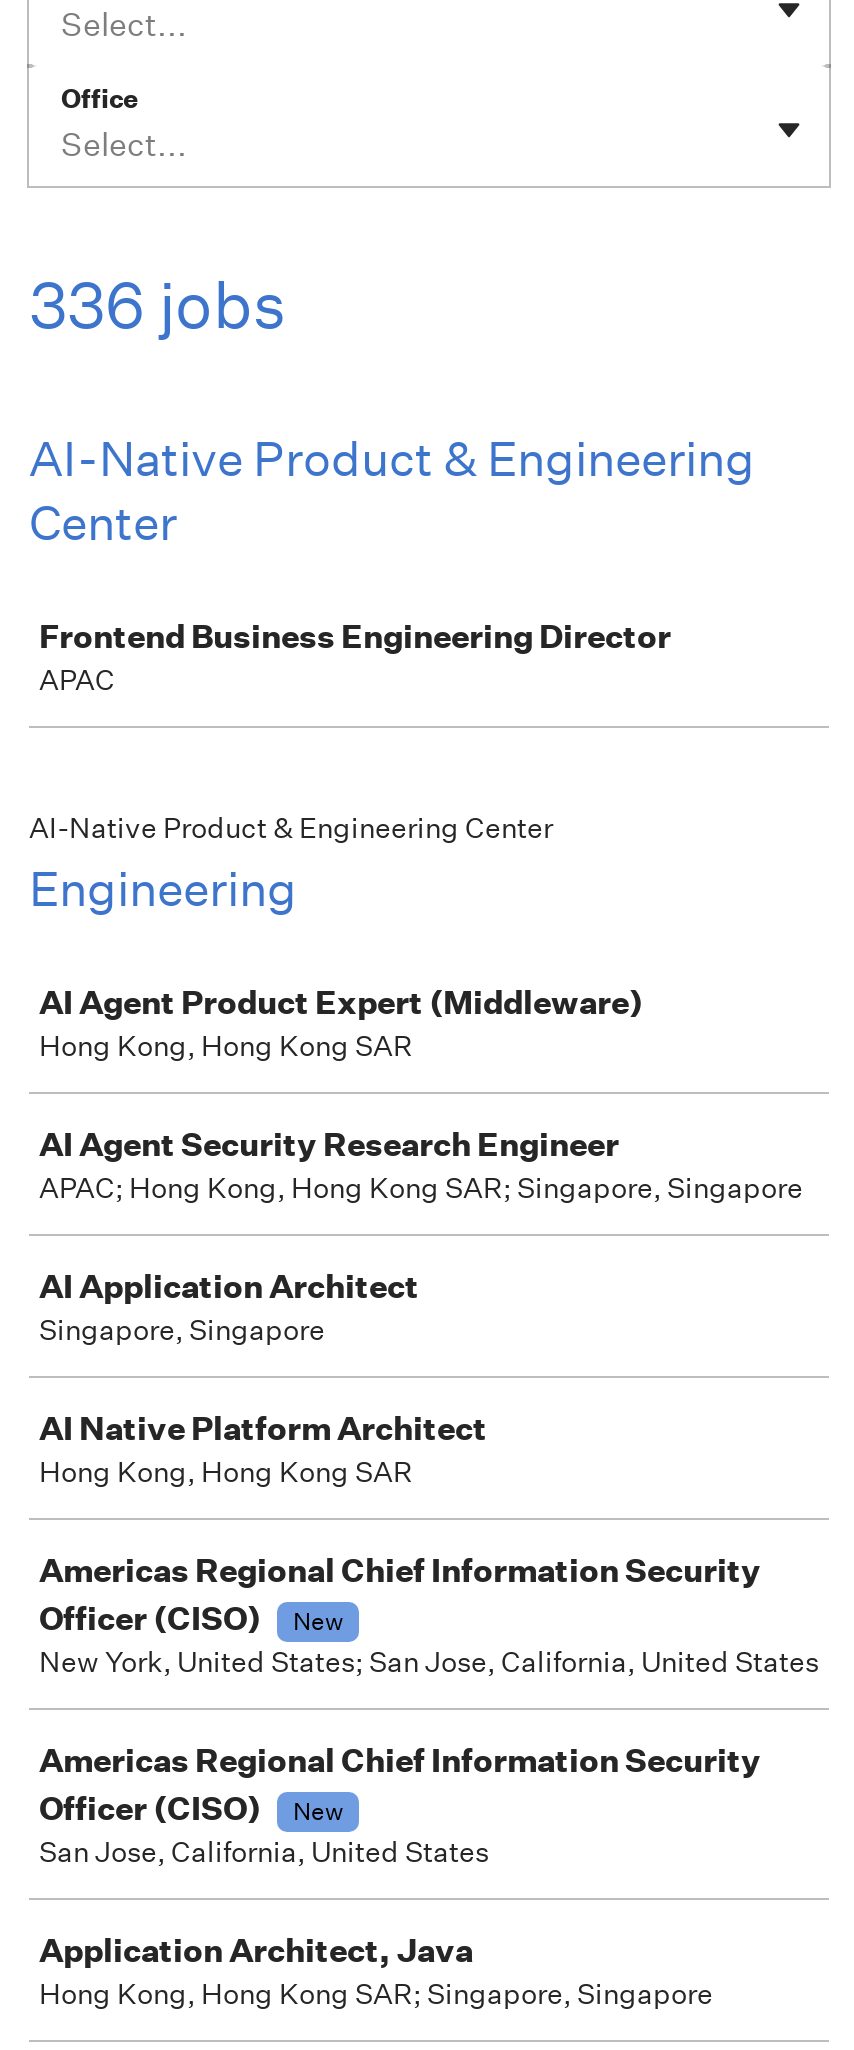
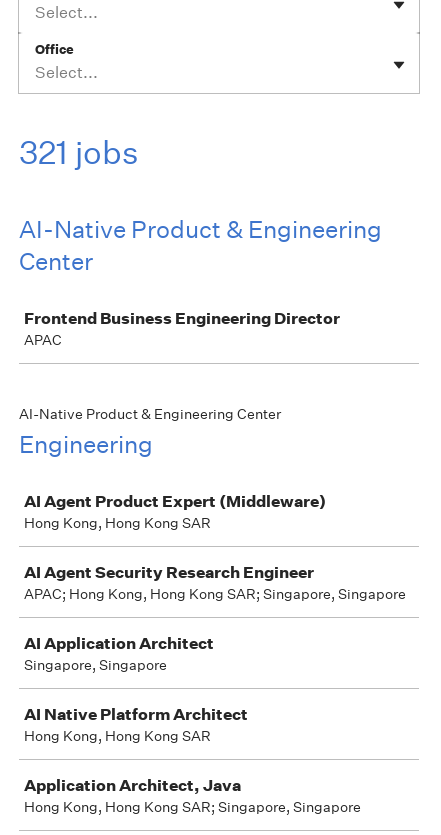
- 336 jobs
+ 321 jobs

- Americas Regional Chief Information Security
- Officer (CISO)
- New
- New York, United States; San Jose, California, United States
- Americas Regional Chief Information Security
- Officer (CISO)
- New
- San Jose, California, United States
